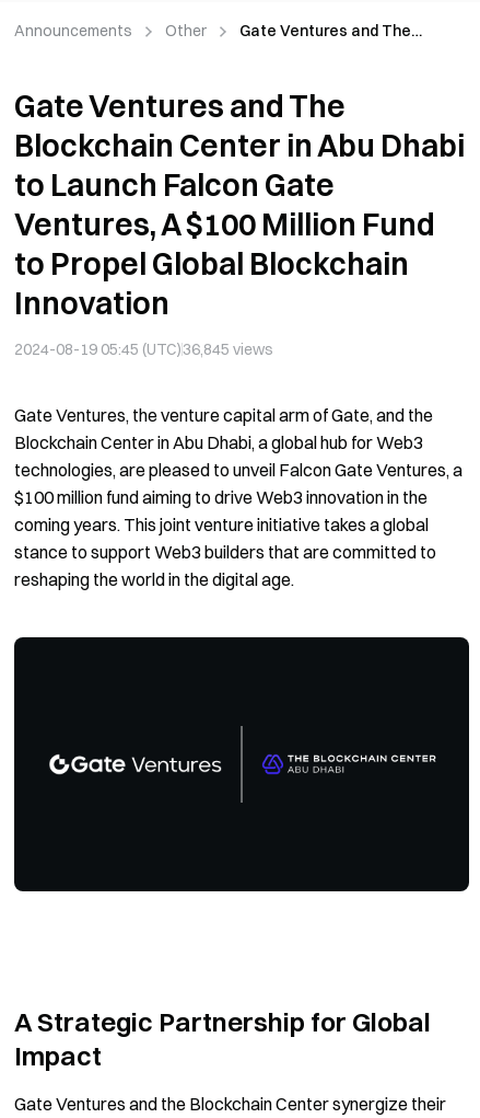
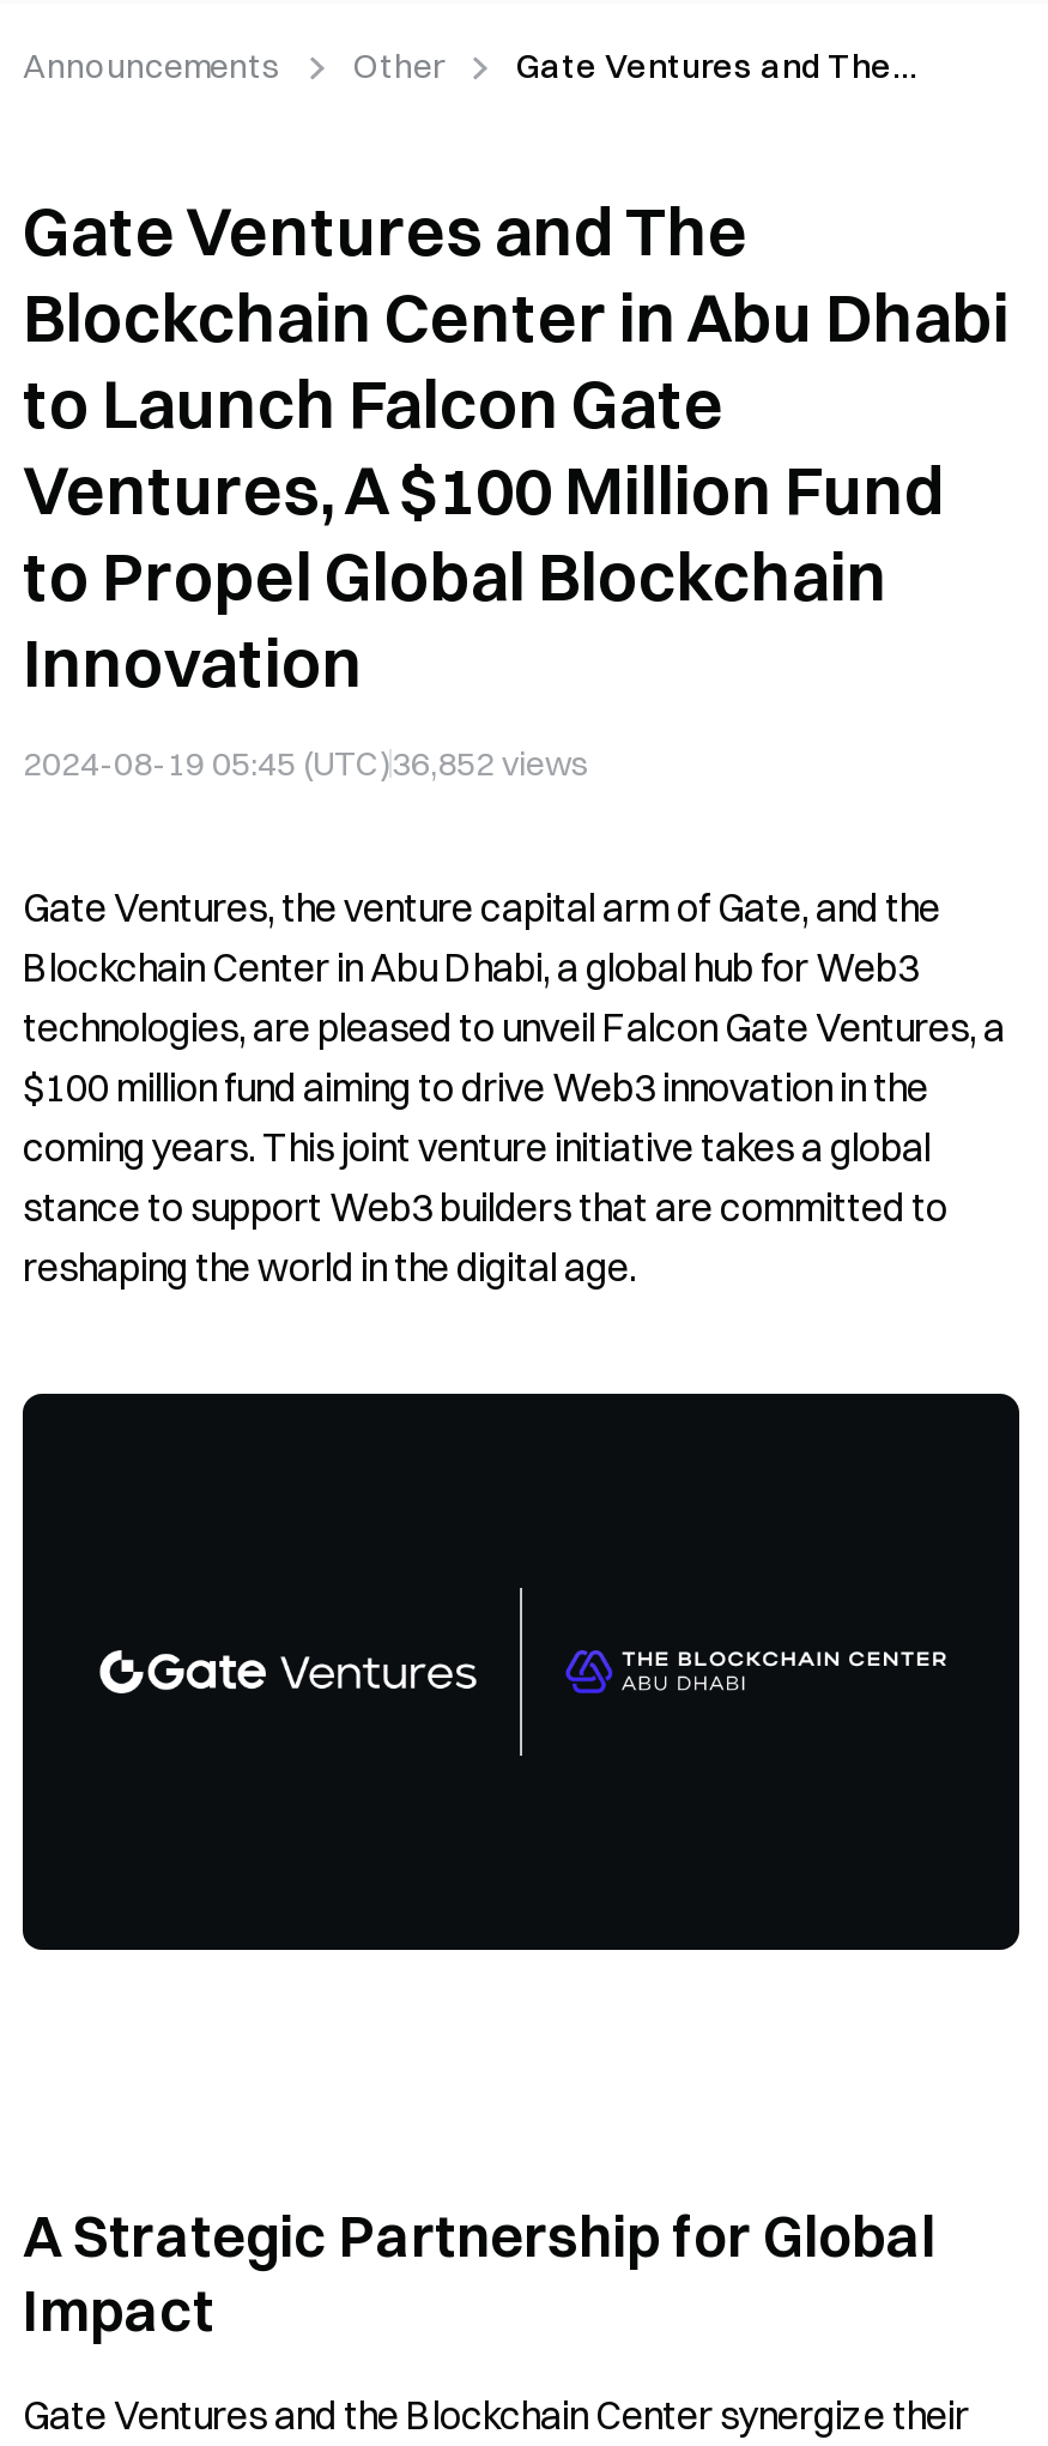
- 2024-08-19 05:45 (UTC)36,845 views
+ 2024-08-19 05:45 (UTC)36,852 views
